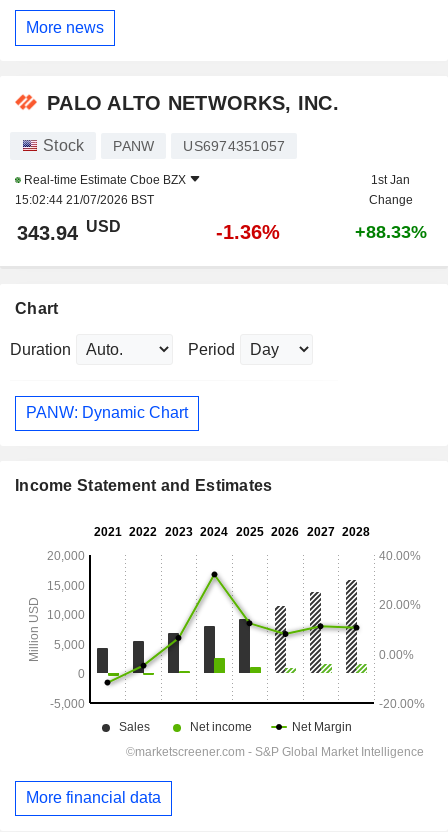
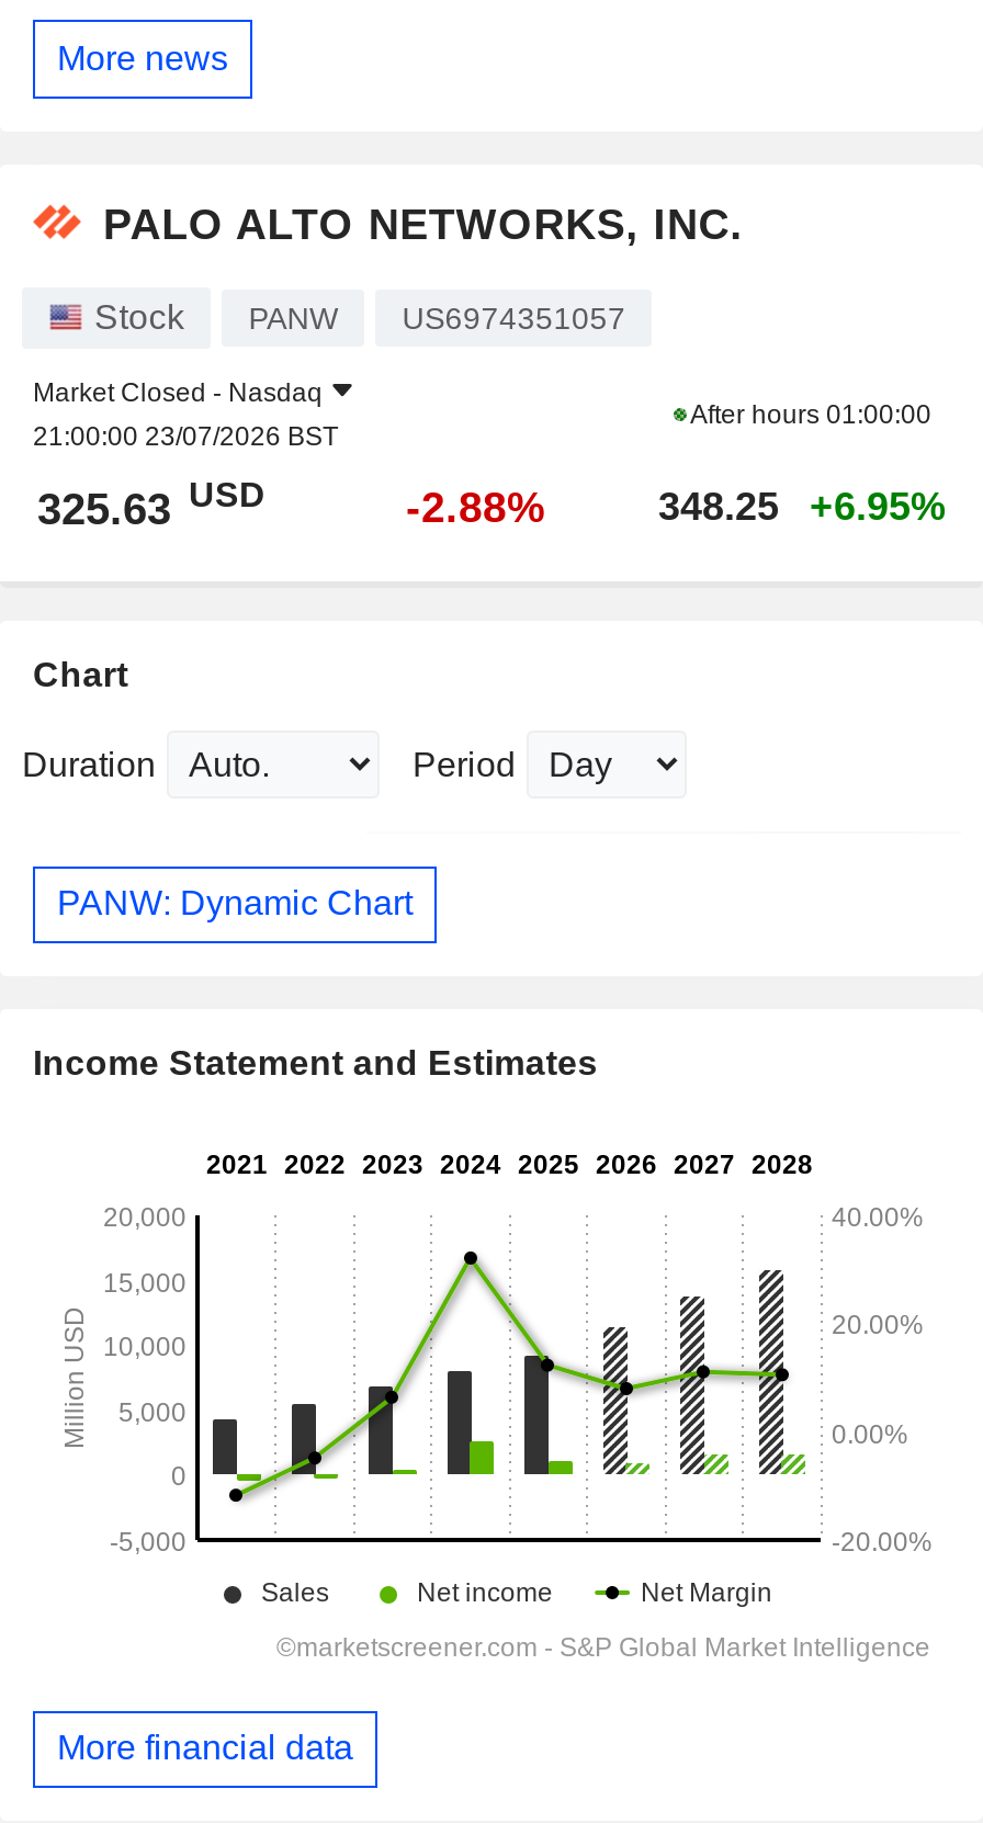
- Real-time Estimate Cboe BZX
- 15:02:44 21/07/2026 BST
+ Market Closed - Nasdaq
+ 21:00:00 23/07/2026 BST

- 1st Jan
- Change
+ After hours 01:00:00

- 343.94 USD
- -1.36%
- +88.33%
+ 325.63 USD
+ -2.88%
+ 348.25
+ +6.95%
